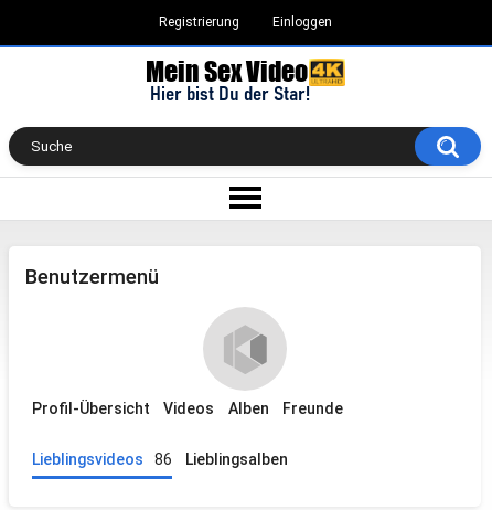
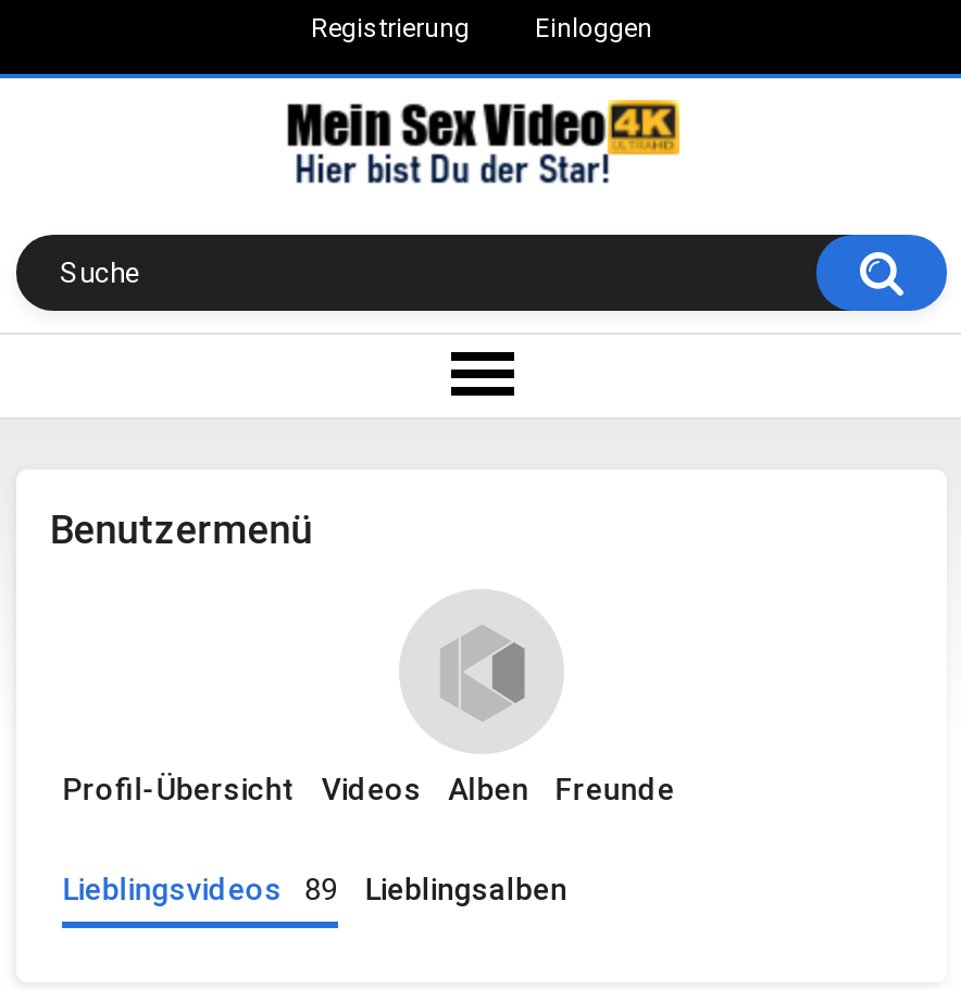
- Lieblingsvideos 86 Lieblingsalben
+ Lieblingsvideos 89 Lieblingsalben
